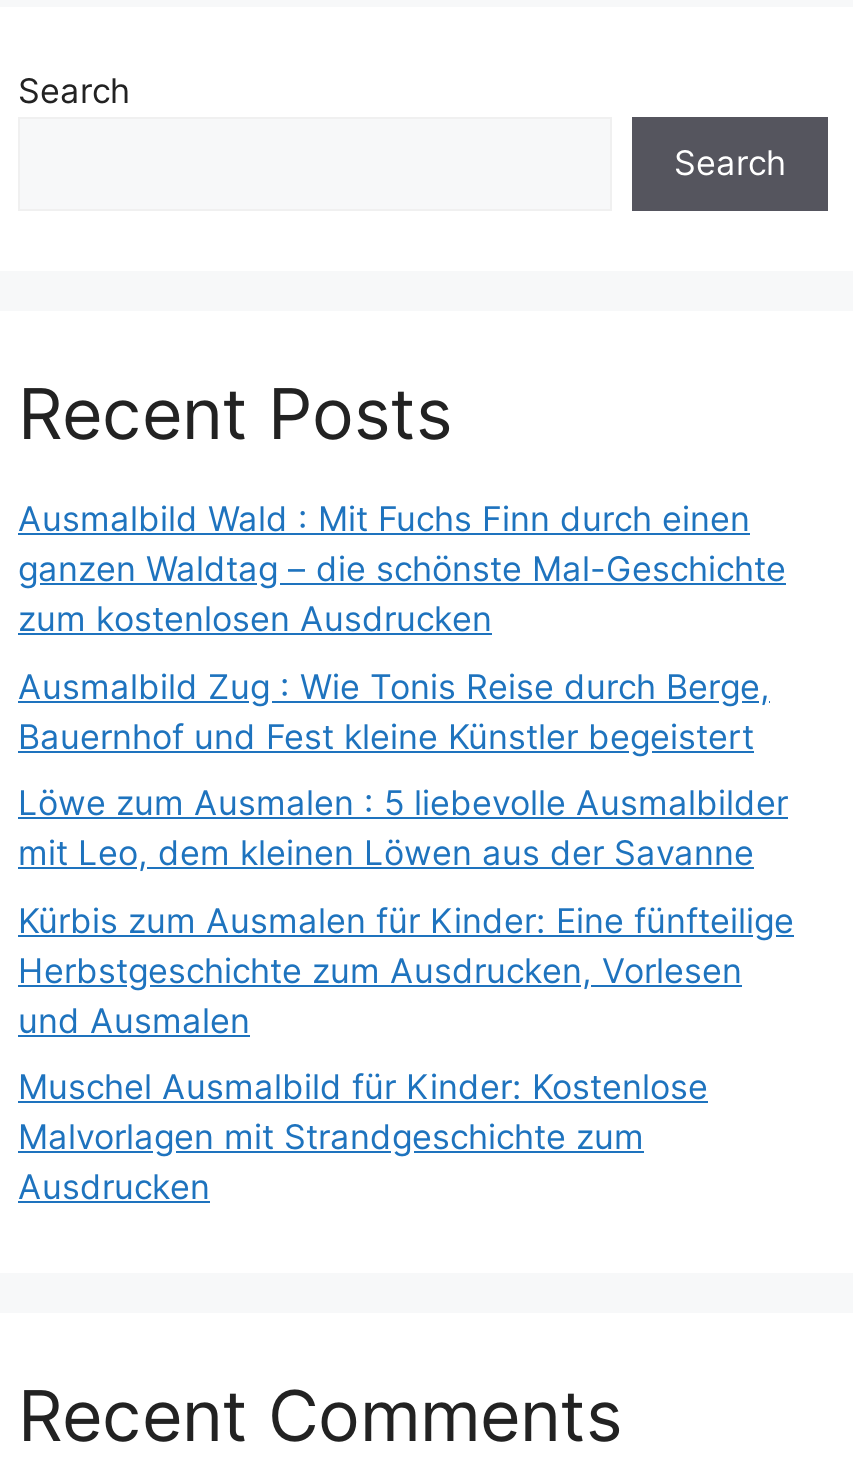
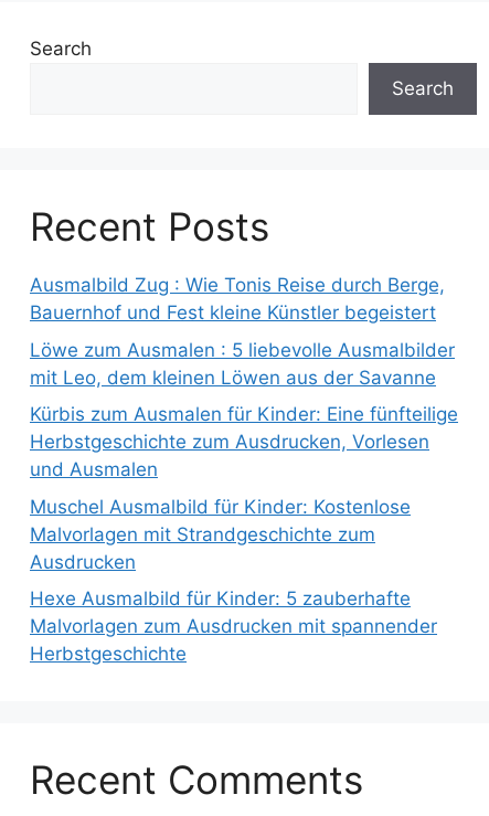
- Ausmalbild Wald : Mit Fuchs Finn durch einen
- ganzen Waldtag – die schönste Mal-Geschichte
- zum kostenlosen Ausdrucken

moved up: Ausmalbild Zug : Wie Tonis Reise durch Berge, | Bauernhof und Fest kleine Künstler begeistert | Löwe zum Ausmalen : 5 liebevolle Ausmalbilder | ... | Malvorlagen mit Strandgeschichte zum | Ausdrucken

+ Hexe Ausmalbild für Kinder: 5 zauberhafte
+ Malvorlagen zum Ausdrucken mit spannender
+ Herbstgeschichte
